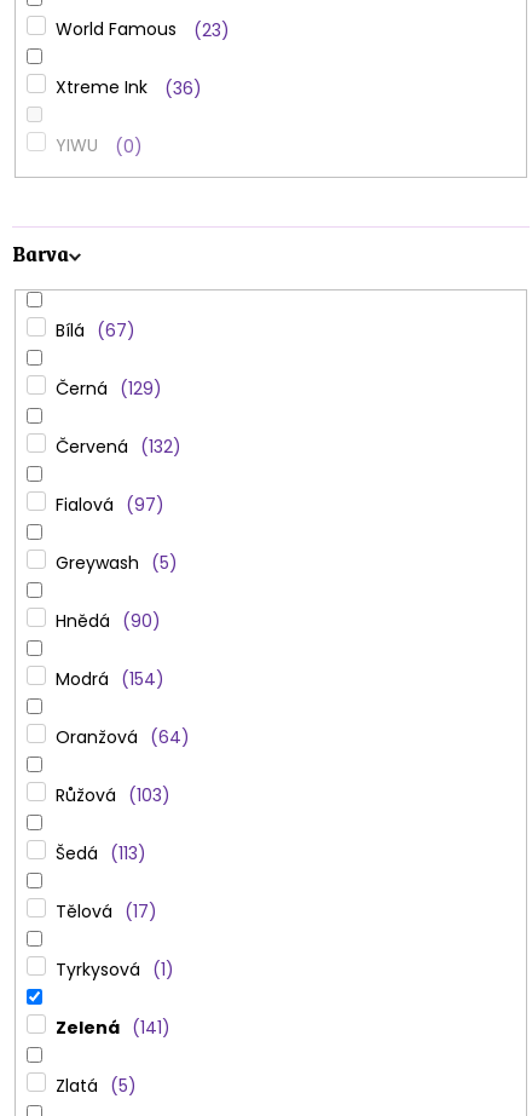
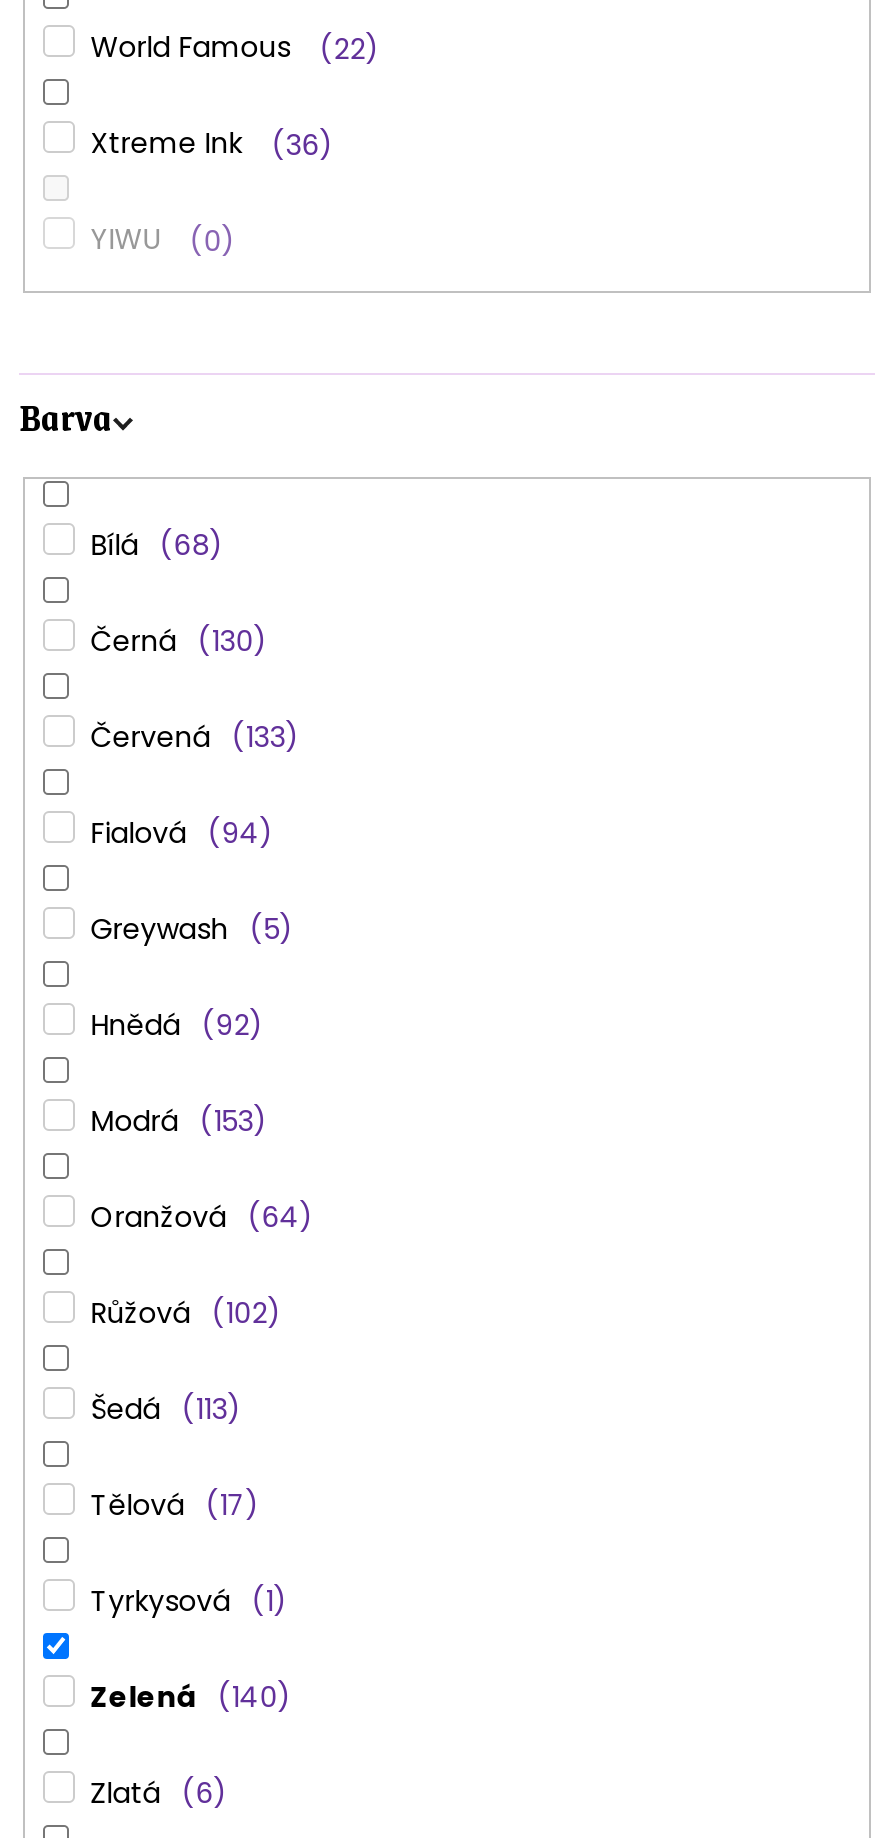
- World Famous 23
+ World Famous 22

- Bílá 67
+ Bílá 68

- Černá 129
+ Černá 130

- Červená 132
+ Červená 133

- Fialová 97
+ Fialová 94

- Hnědá 90
+ Hnědá 92

- Modrá 154
+ Modrá 153

- Růžová 103
+ Růžová 102

- Zelená 141
+ Zelená 140

- Zlatá 5
+ Zlatá 6
